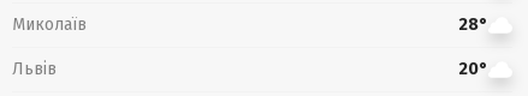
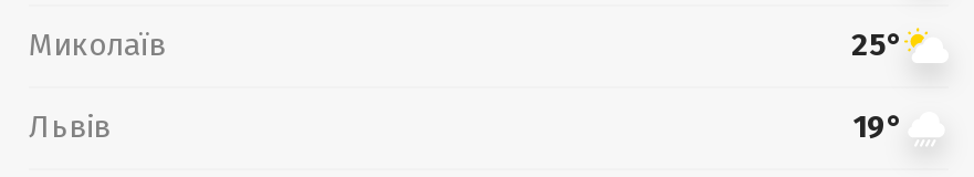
- 28°
+ 25°

- 20°
+ 19°
